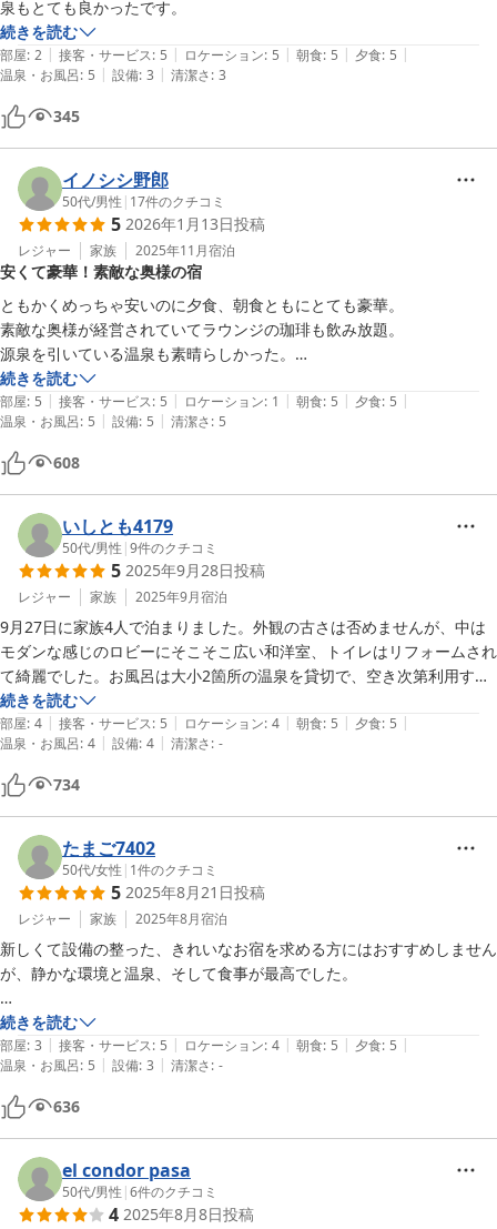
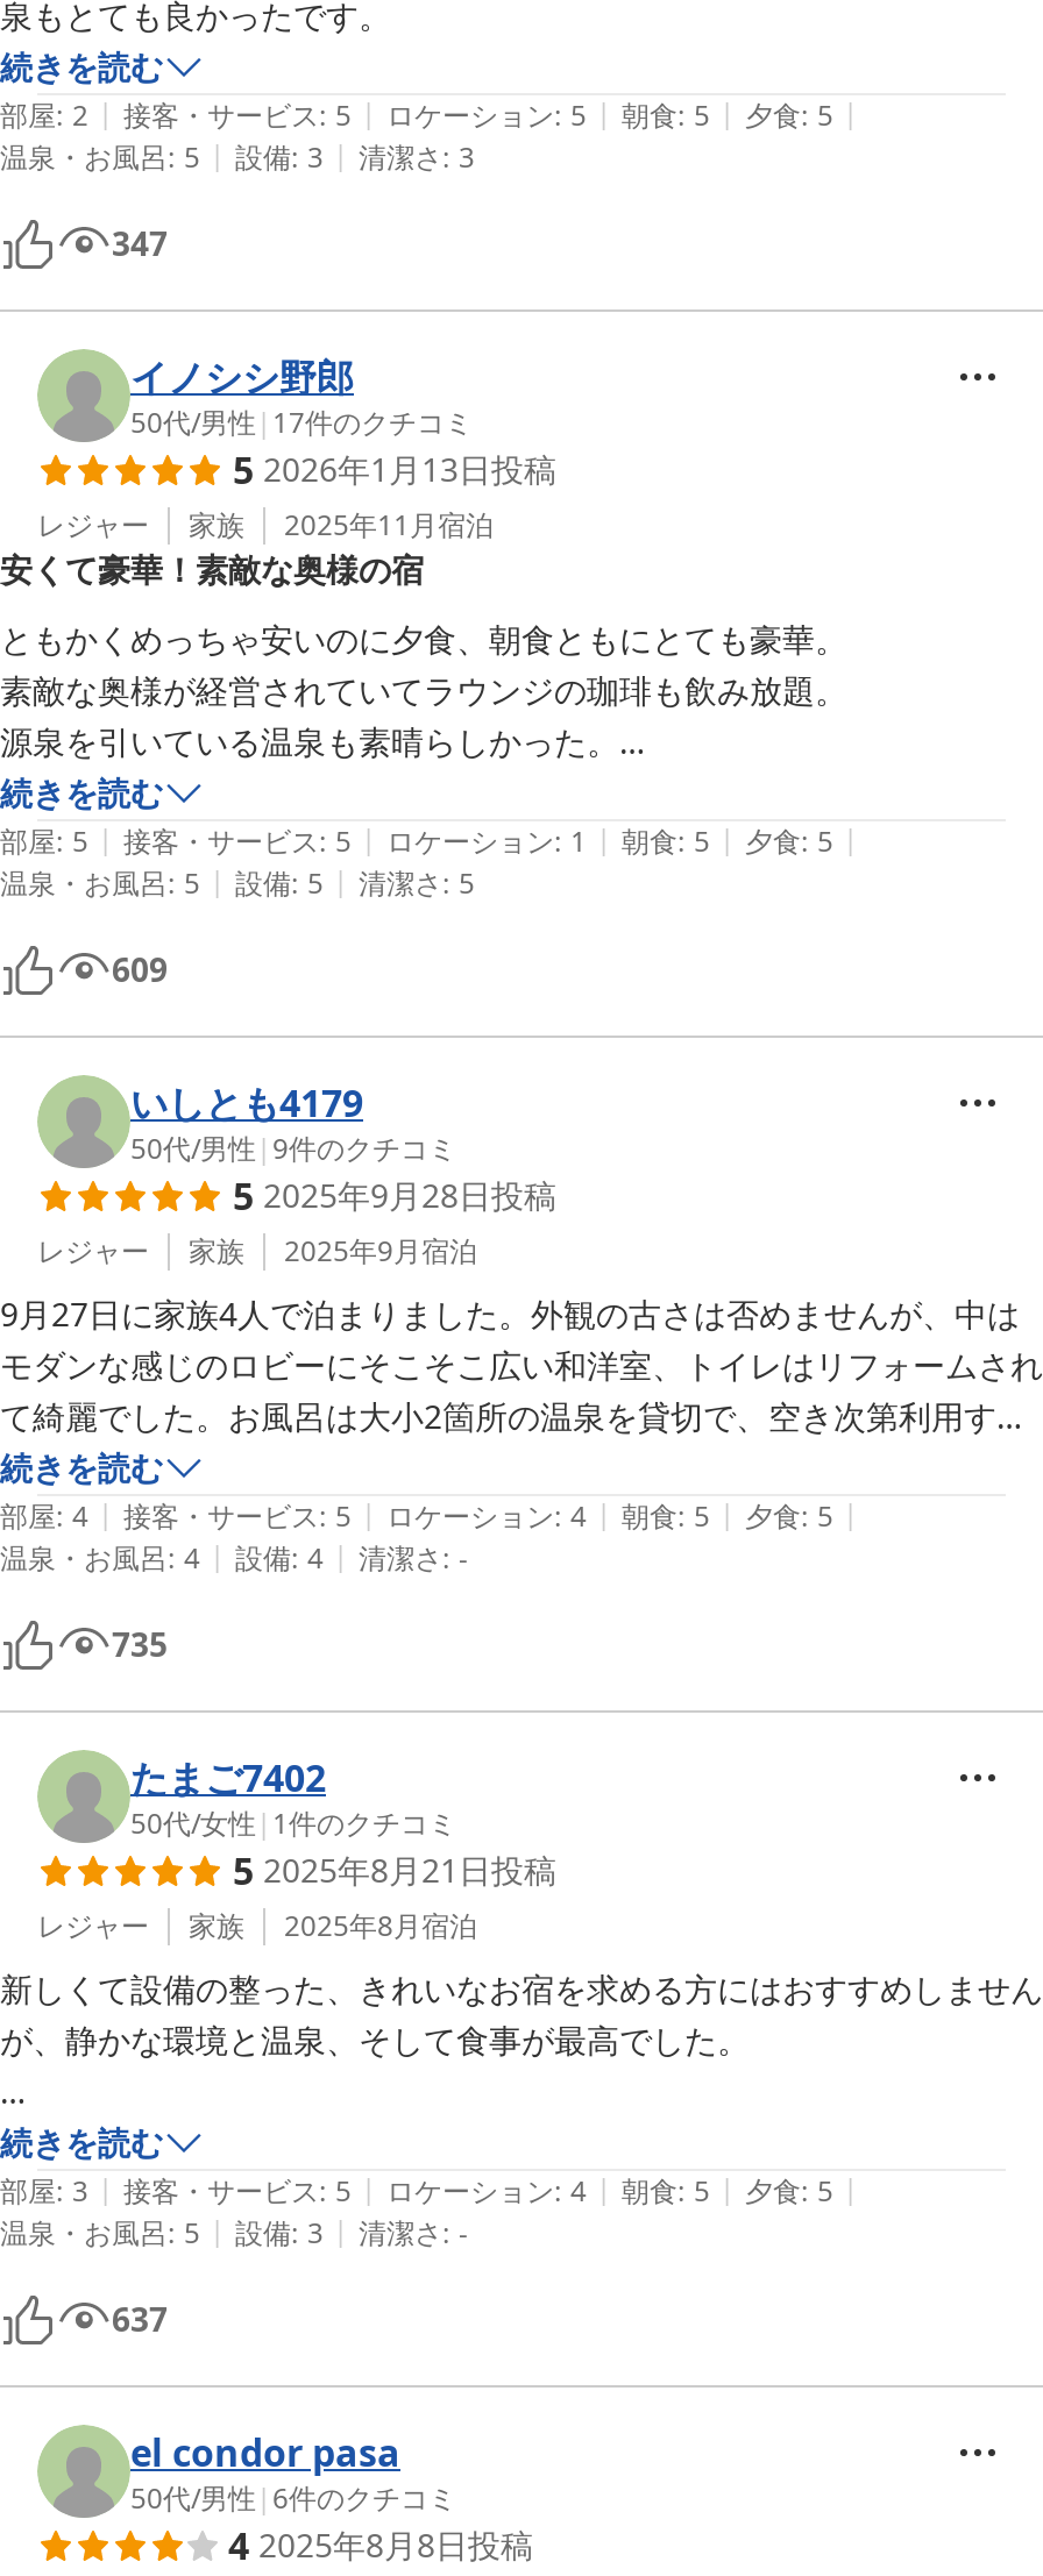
- 345
+ 347

- 608
+ 609

- 734
+ 735

- 636
+ 637
